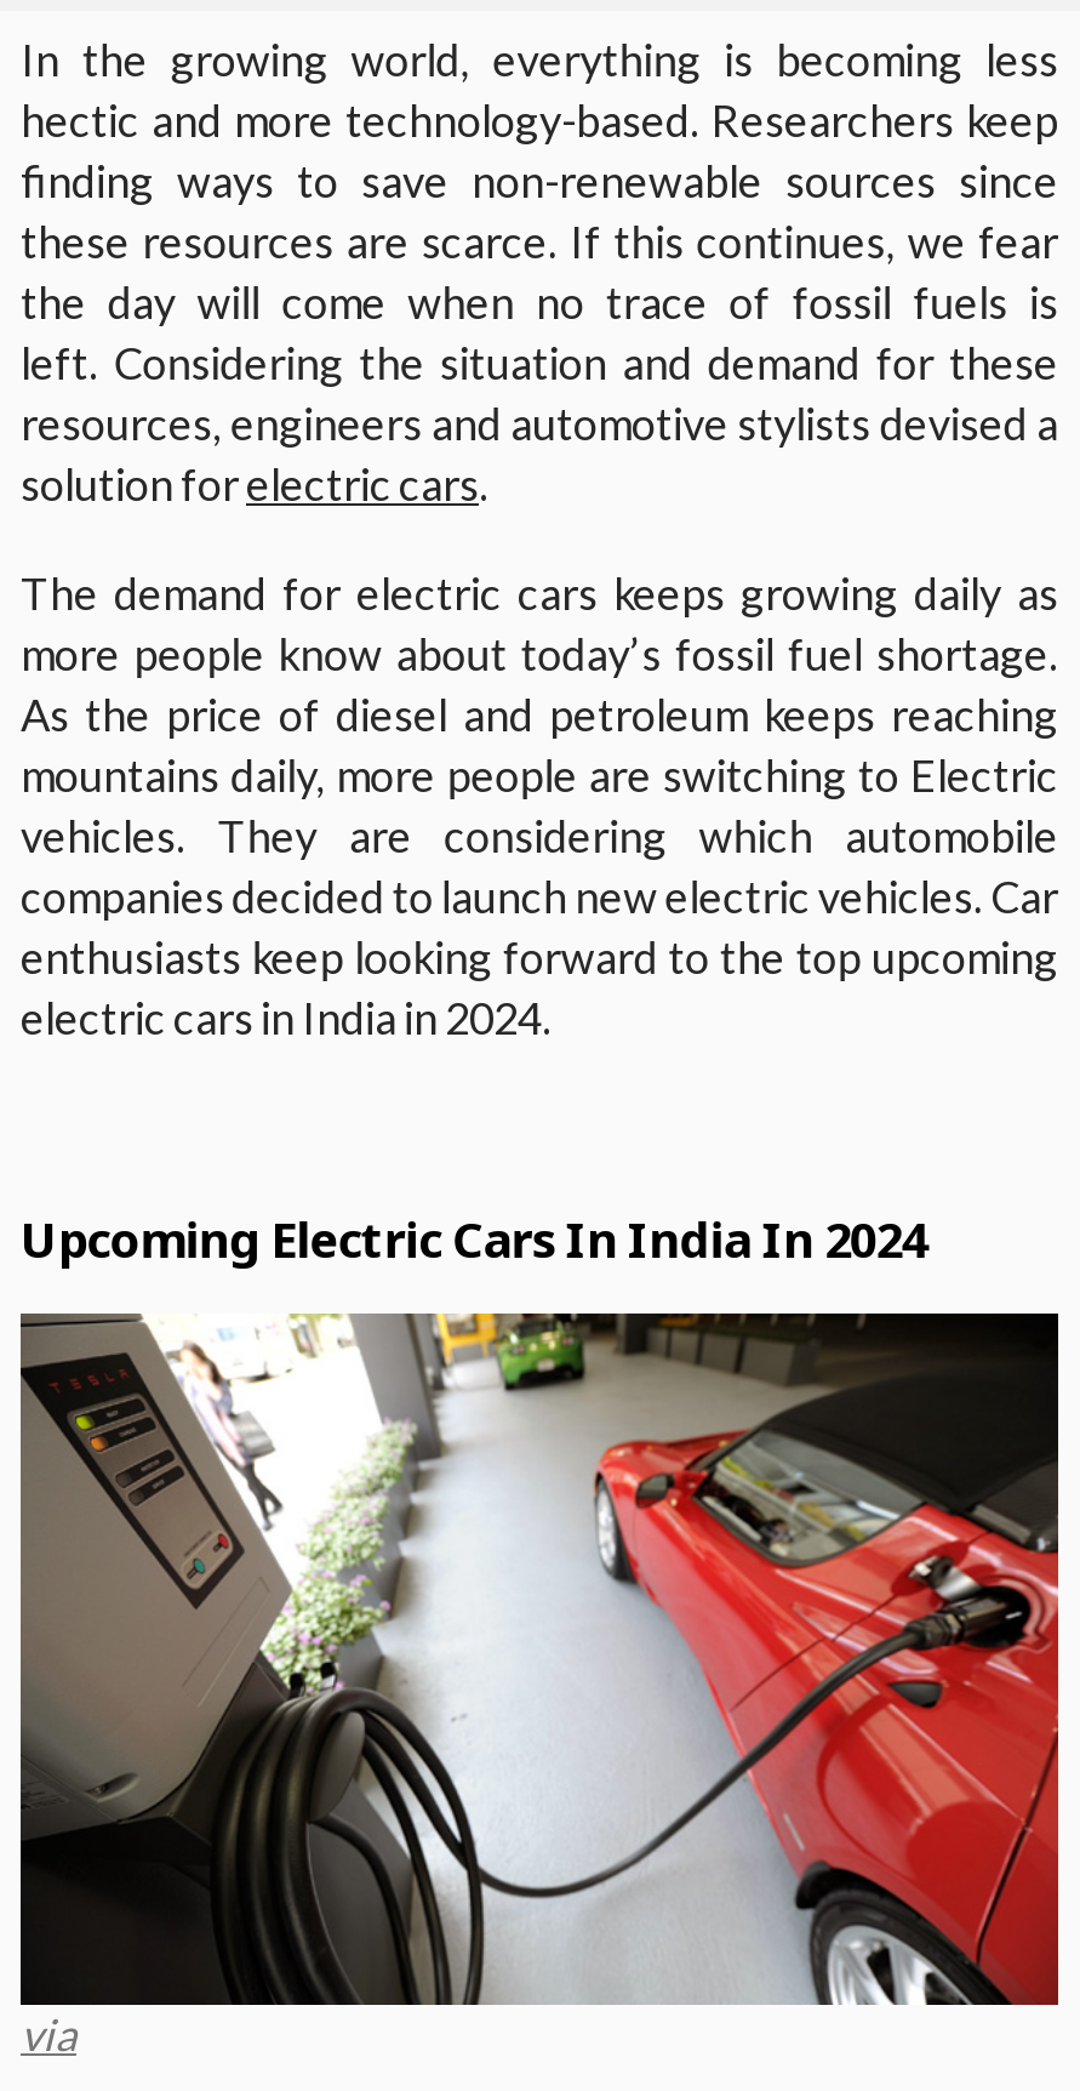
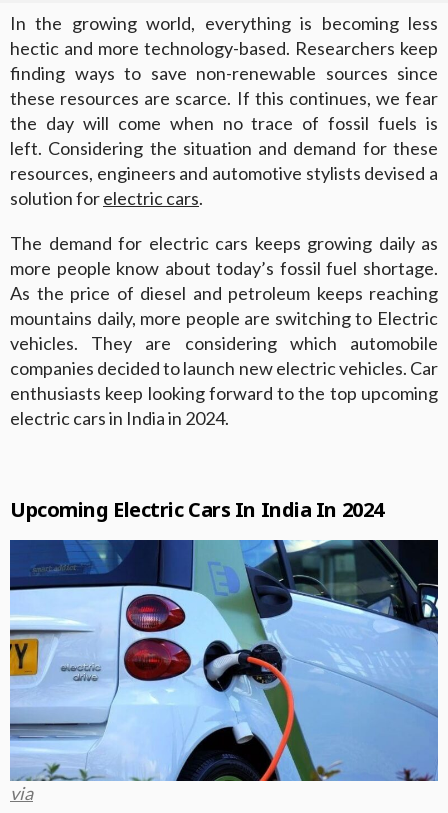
- [image]
+ [image]
